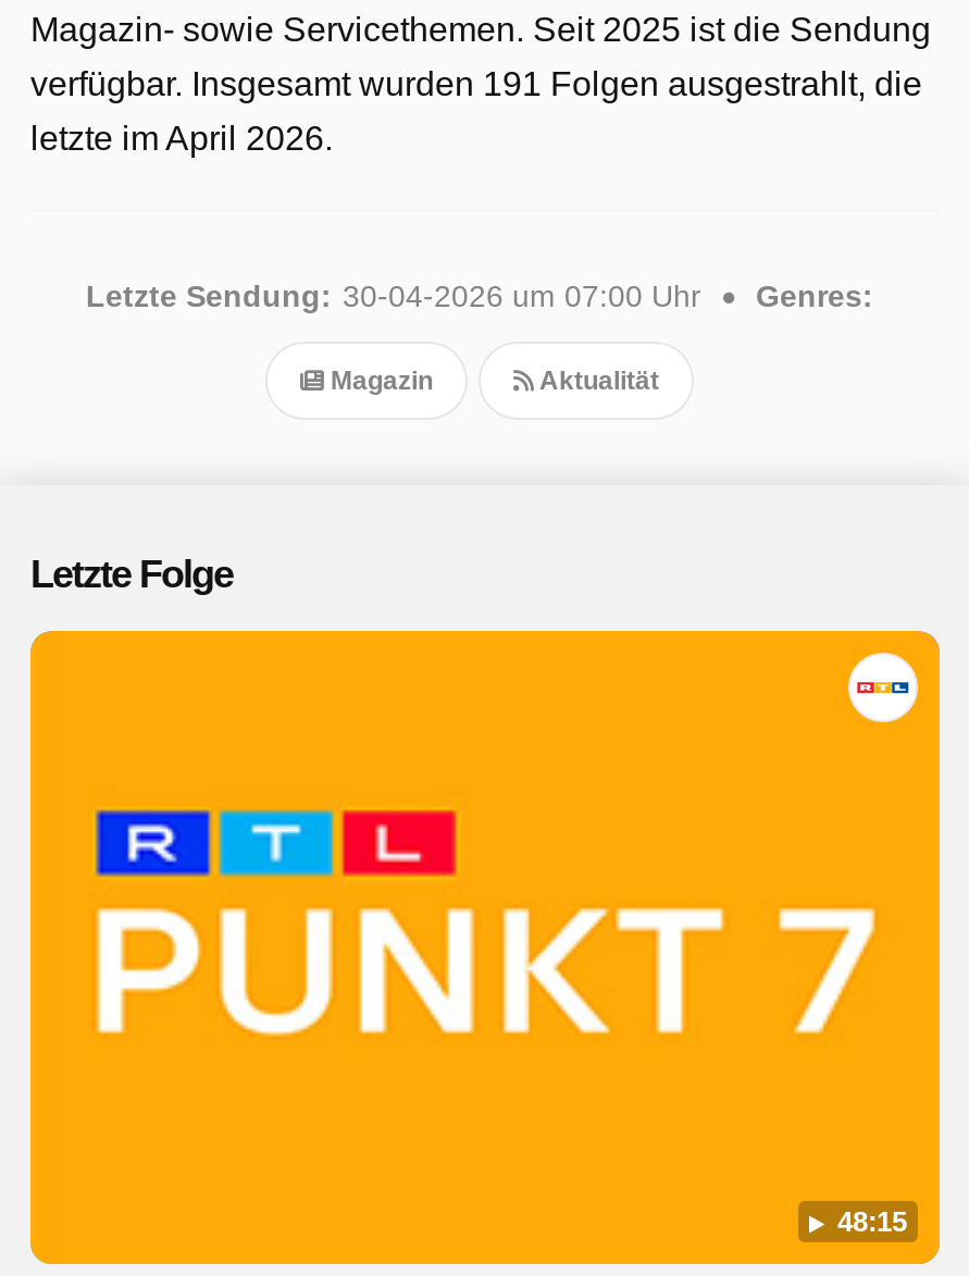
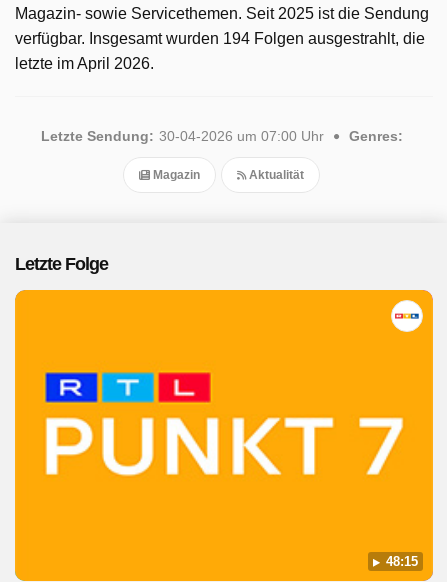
- verfügbar. Insgesamt wurden 191 Folgen ausgestrahlt, die
+ verfügbar. Insgesamt wurden 194 Folgen ausgestrahlt, die
